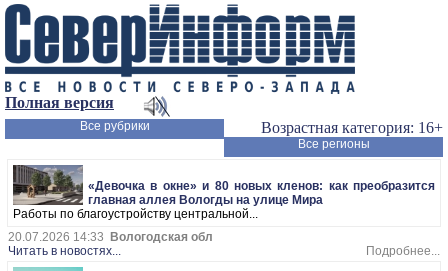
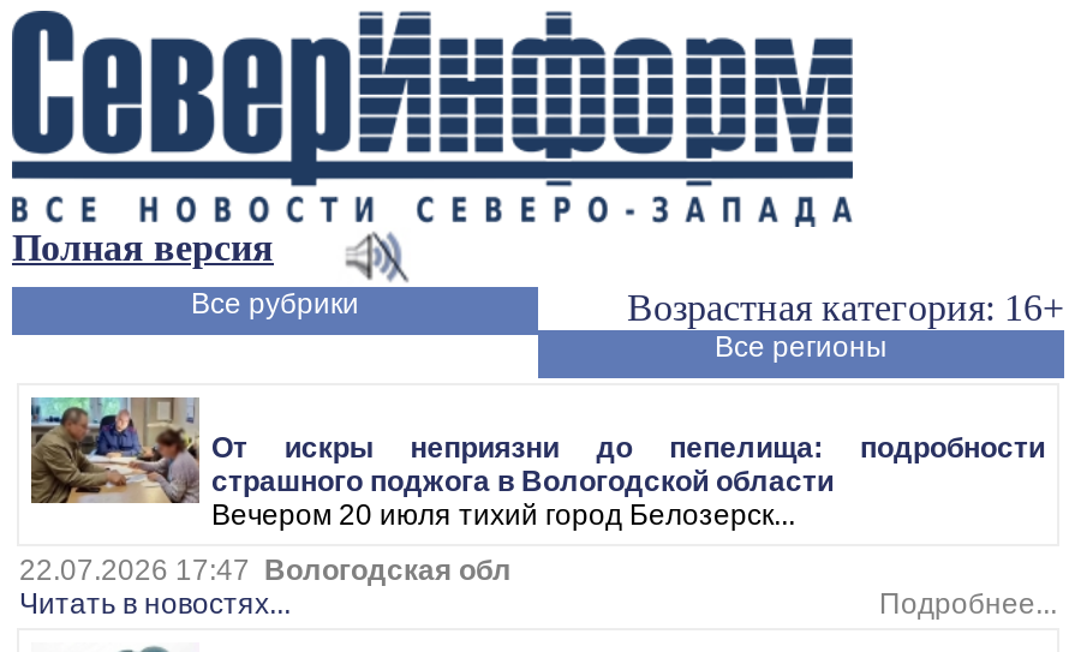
- [image]
- «Девочка в окне» и 80 новых кленов: как преобразится
- главная аллея Вологды на улице Мира
- Работы по благоустройству центральной...
+ [image]
+ От искры неприязни до пепелища: подробности
+ страшного поджога в Вологодской области
+ Вечером 20 июля тихий город Белозерск...

- 20.07.2026 14:33 Вологодская обл
+ 22.07.2026 17:47 Вологодская обл
